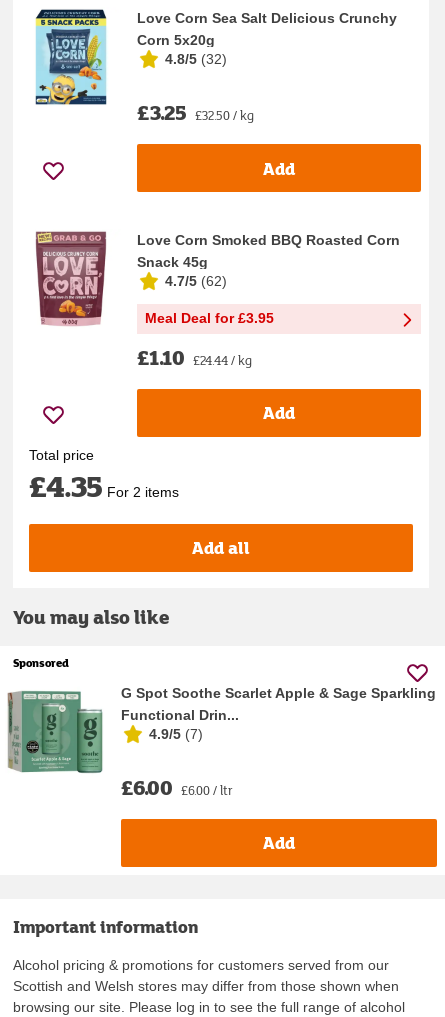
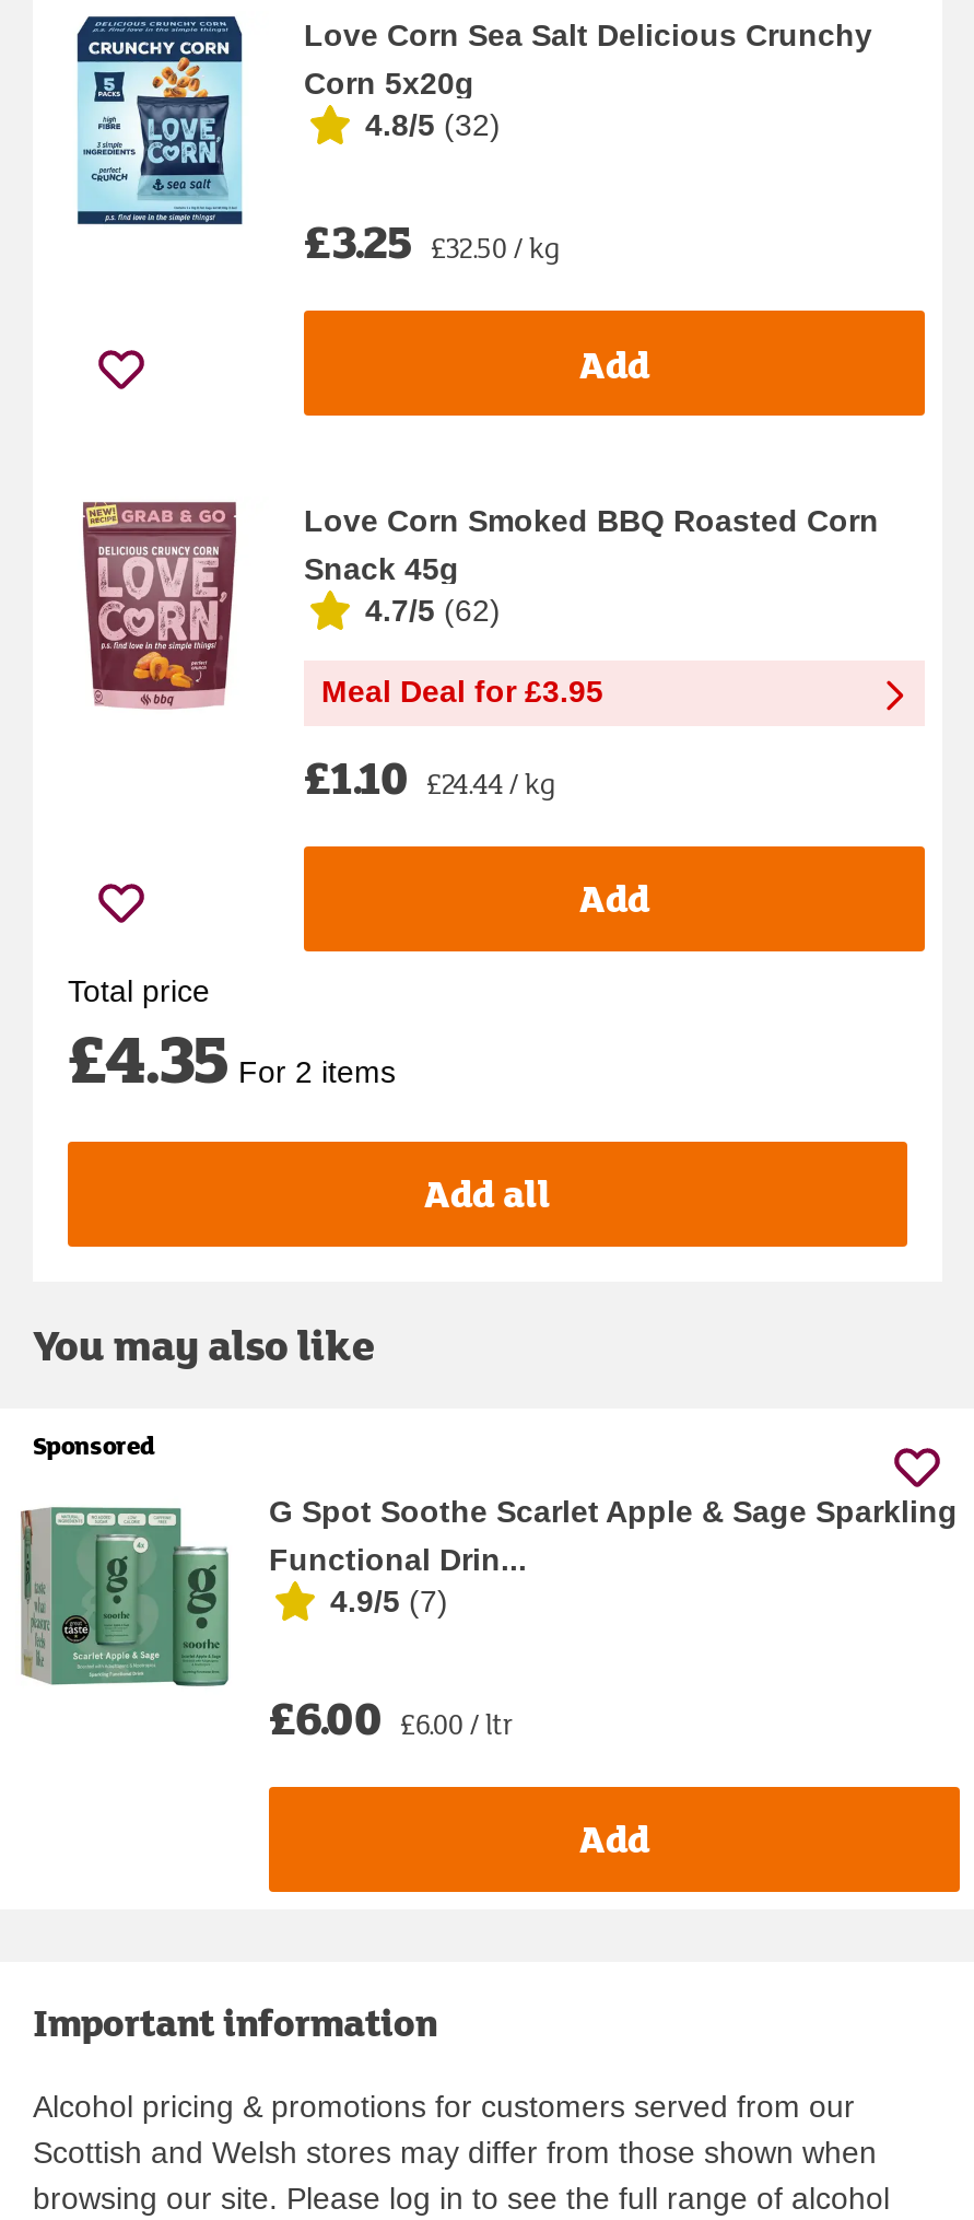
- [image]
+ [image]
